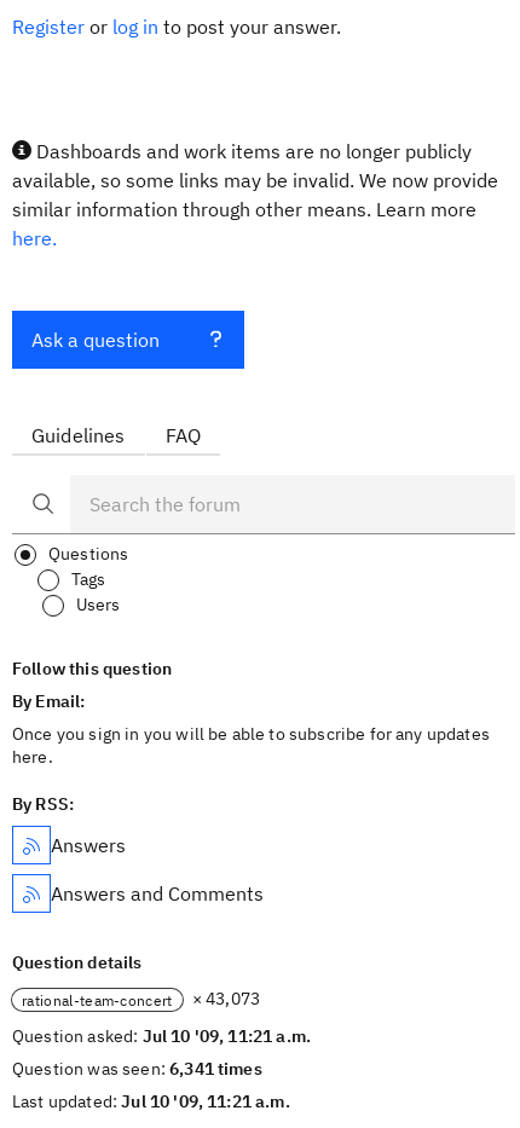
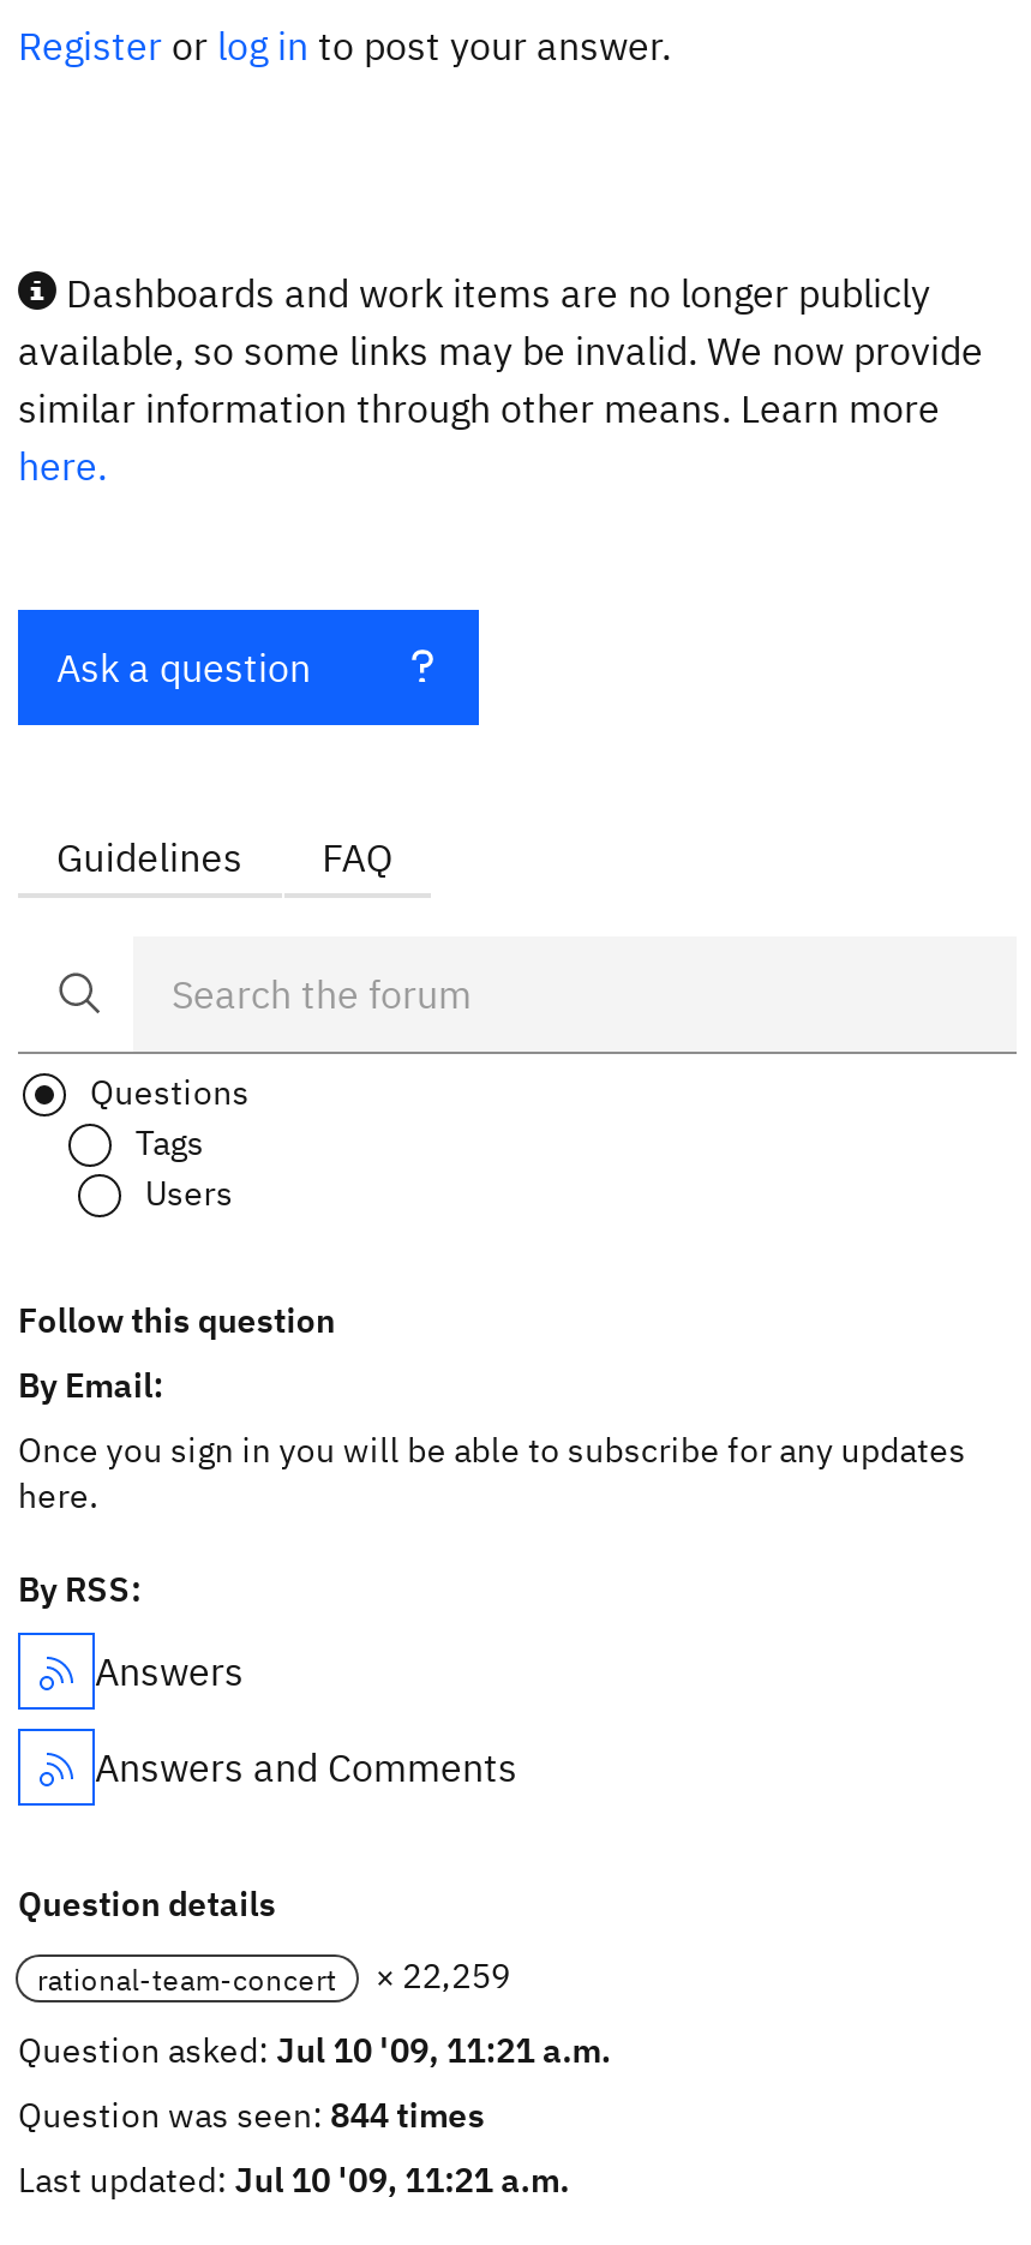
- rational-team-concert × 43,073
+ rational-team-concert × 22,259

- Question was seen: 6,341 times
+ Question was seen: 844 times
